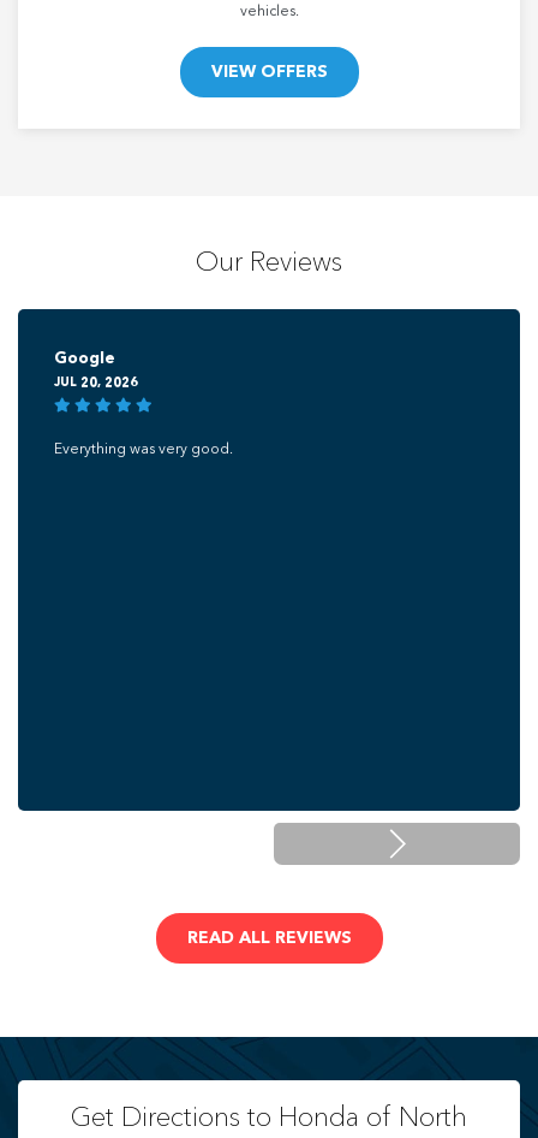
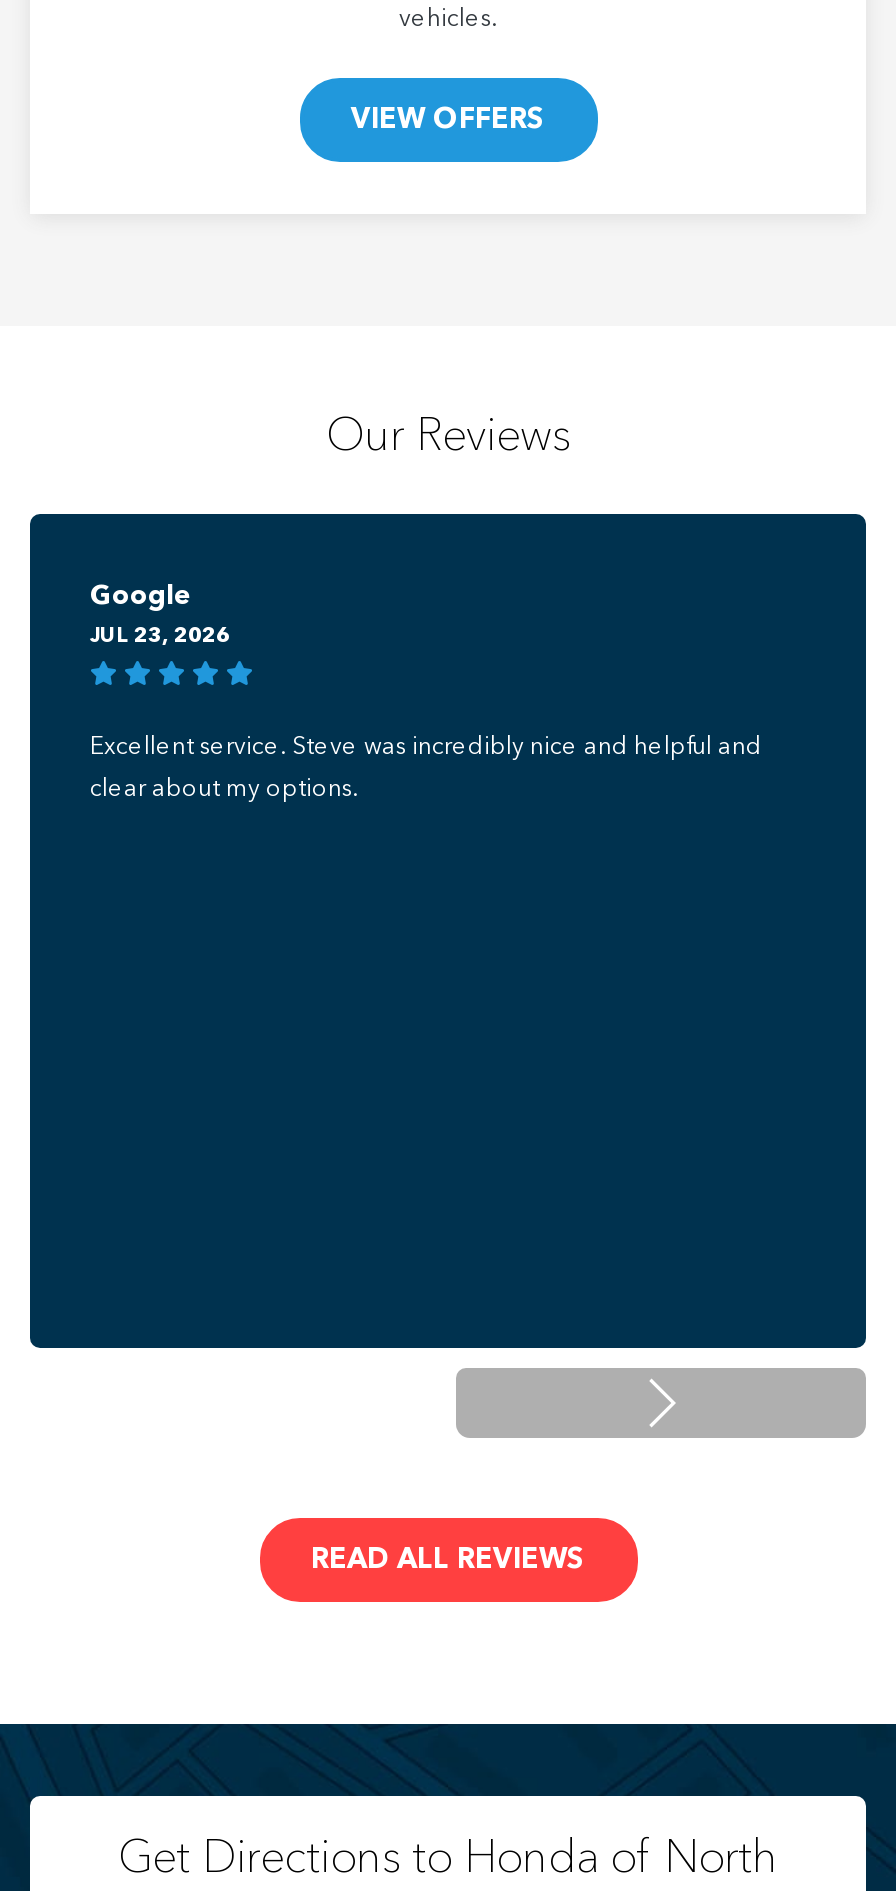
- JUL 20, 2026
+ JUL 23, 2026

- Everything was very good.
+ Excellent service. Steve was incredibly nice and helpful and
+ clear about my options.
